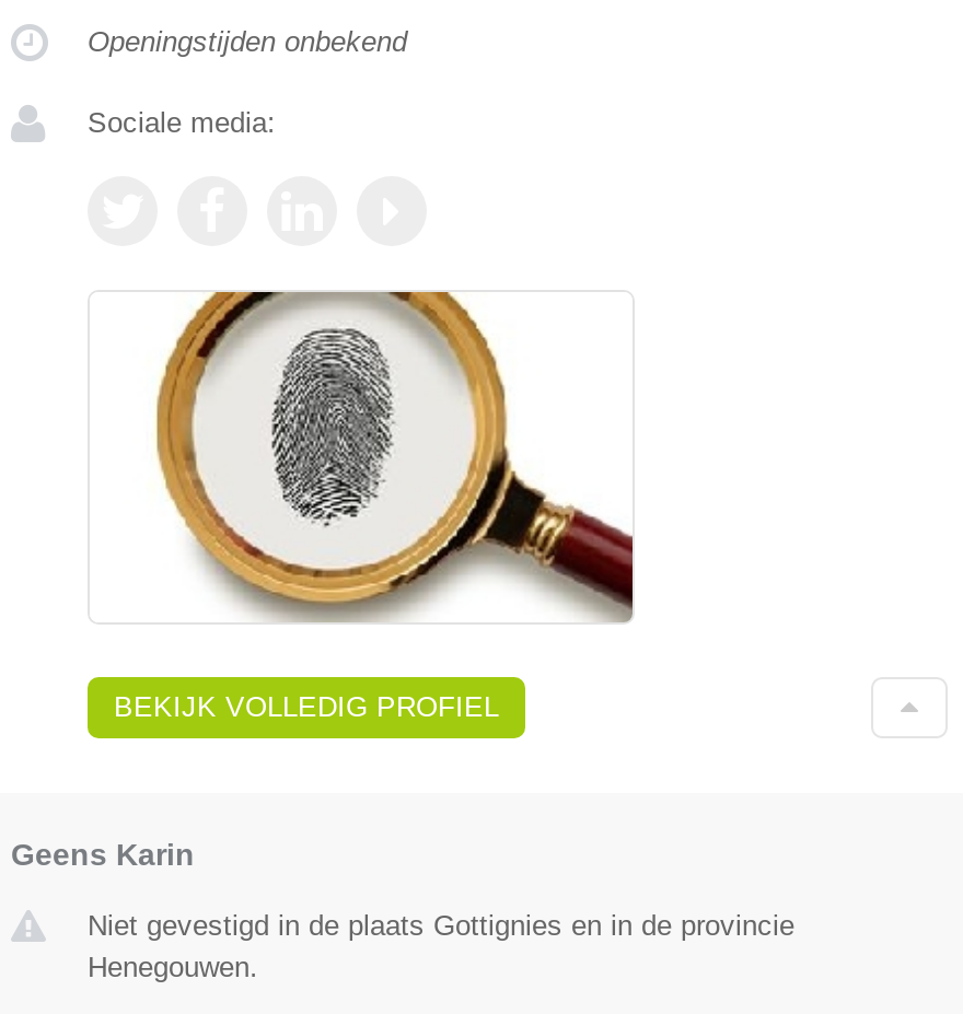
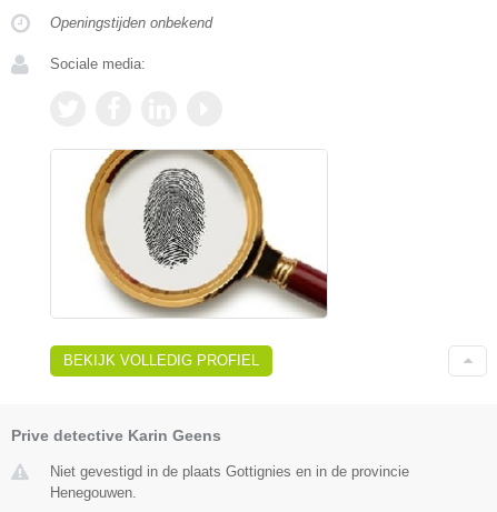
- Geens Karin
+ Prive detective Karin Geens
